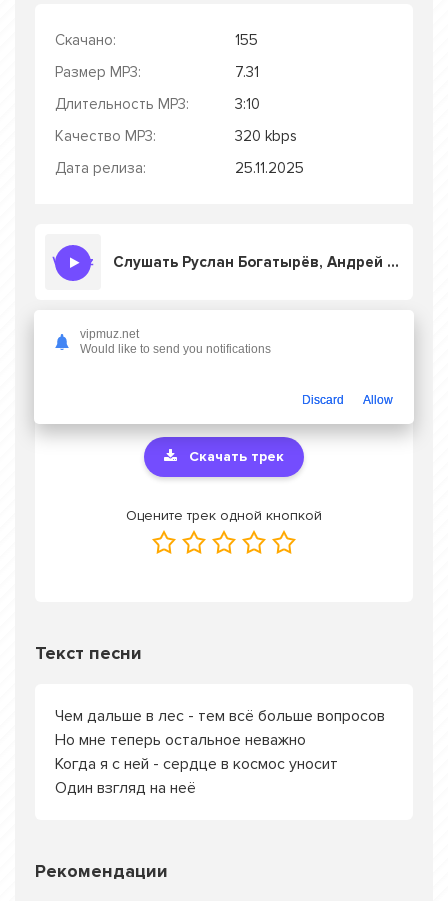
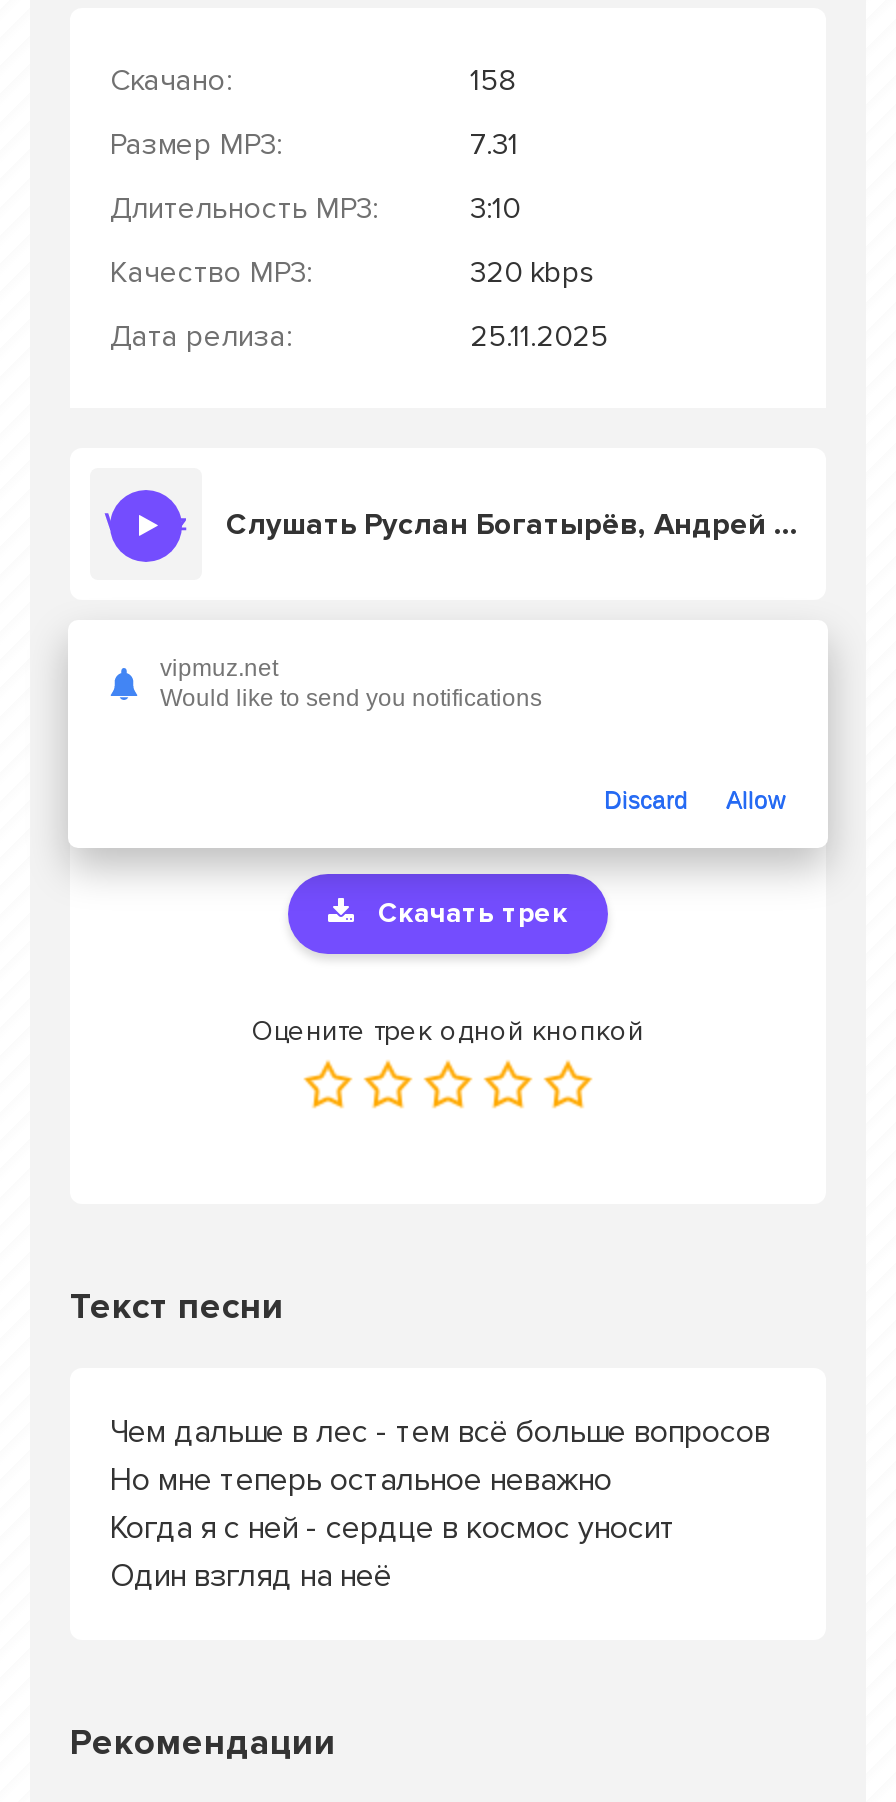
- 155
+ 158
